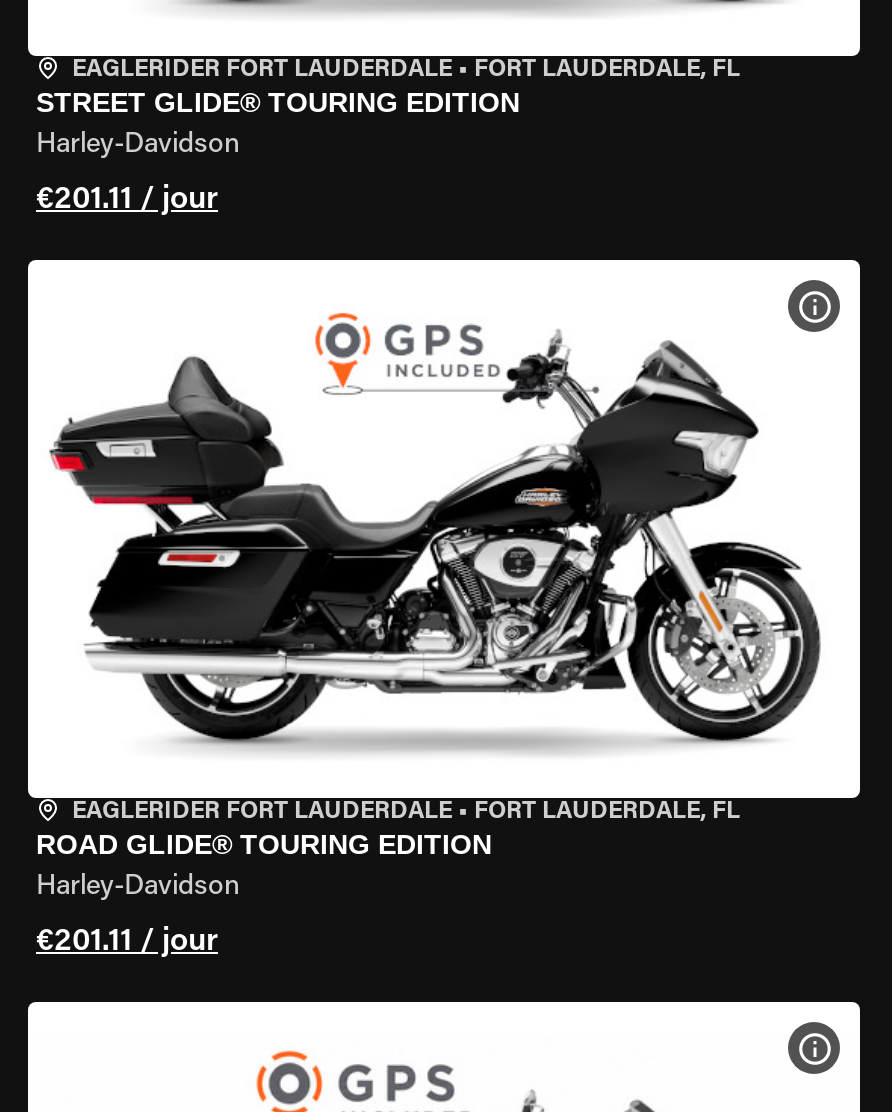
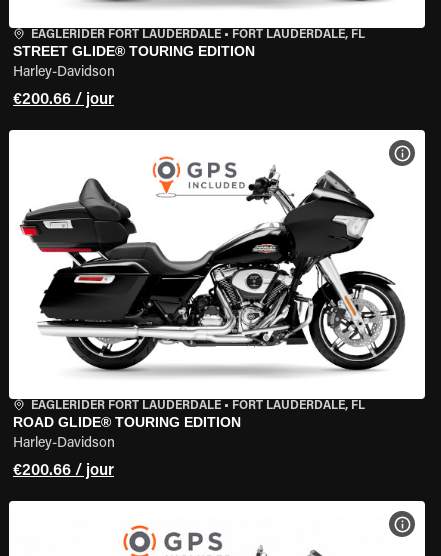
- €201.11 / jour
+ €200.66 / jour

- €201.11 / jour
+ €200.66 / jour
